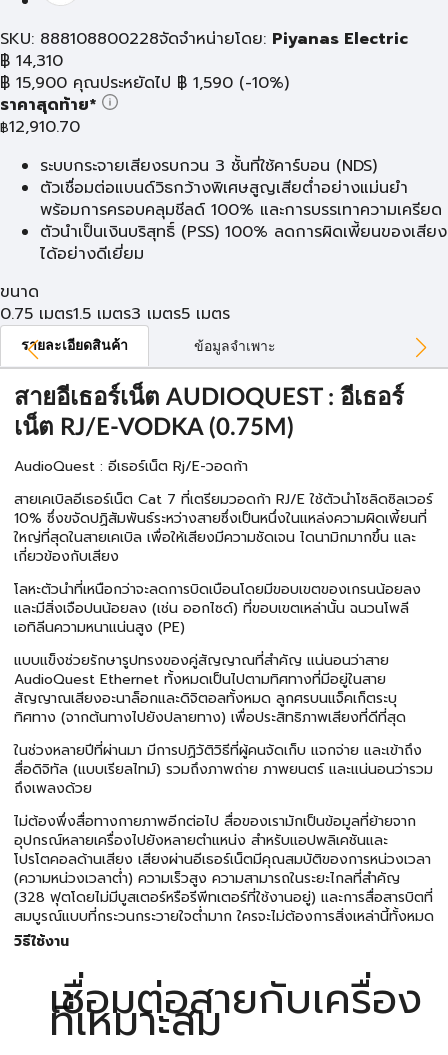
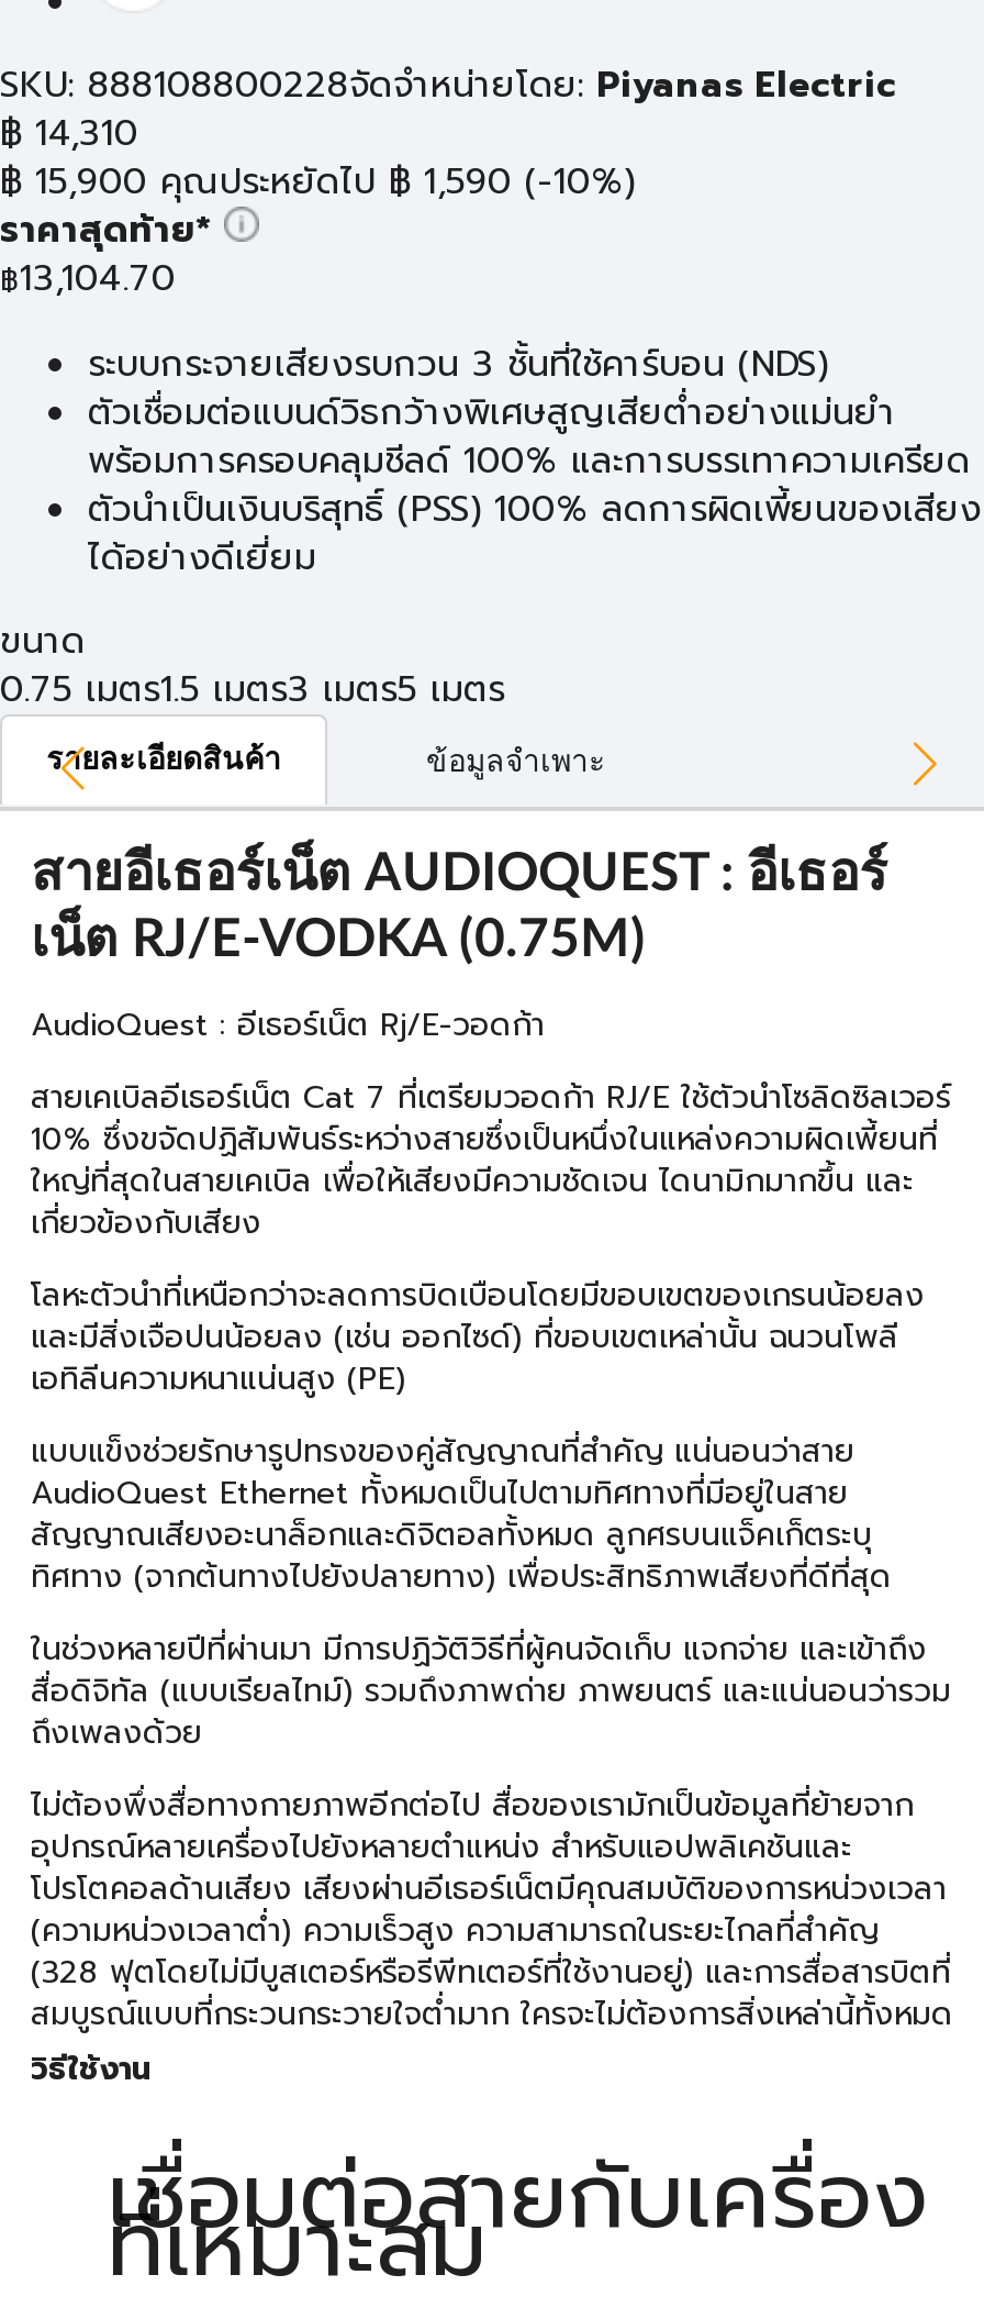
- ฿12,910.70
+ ฿13,104.70
